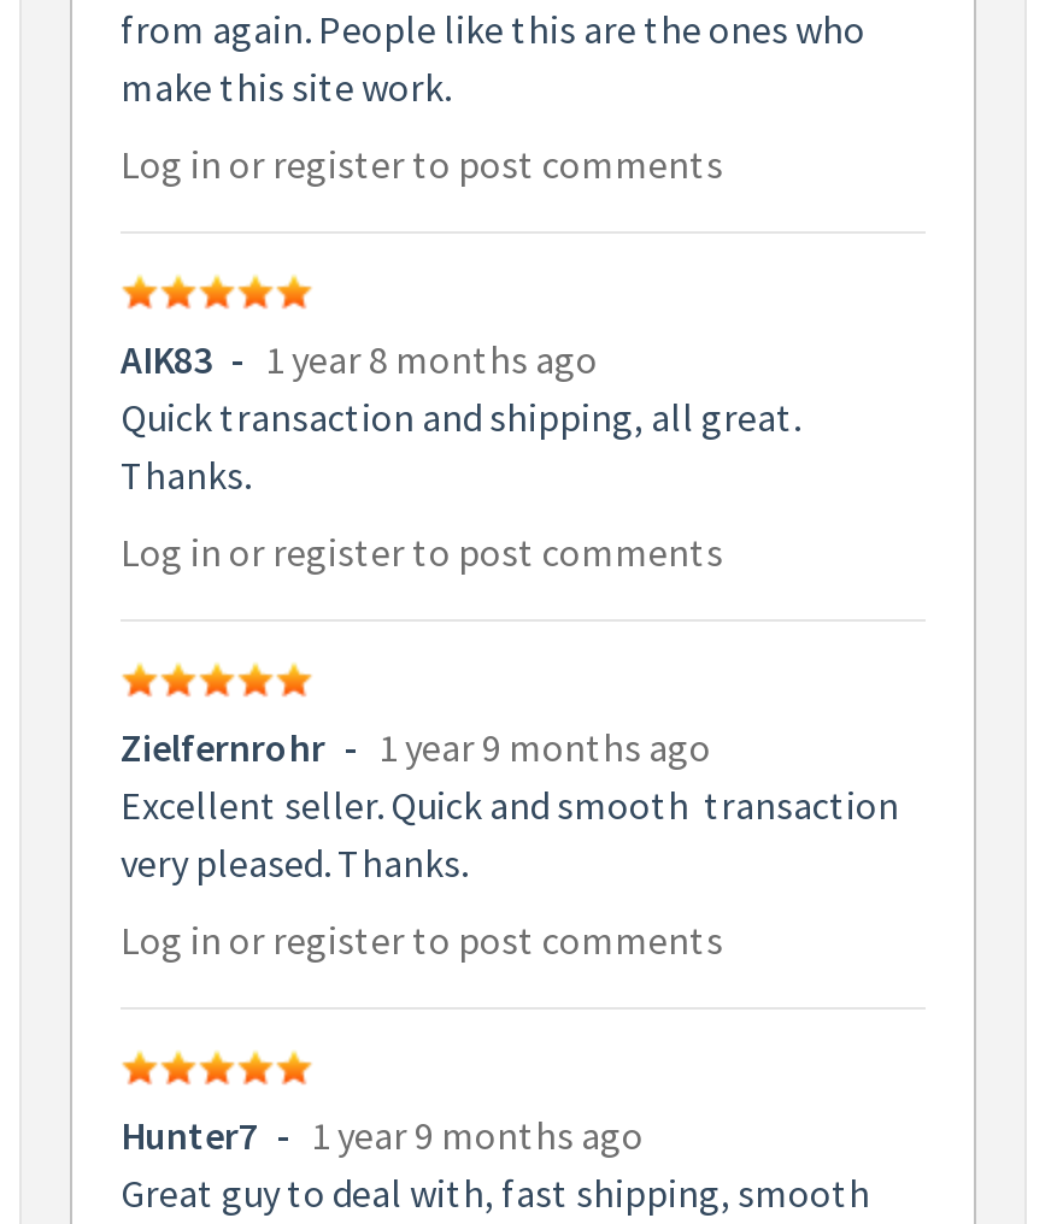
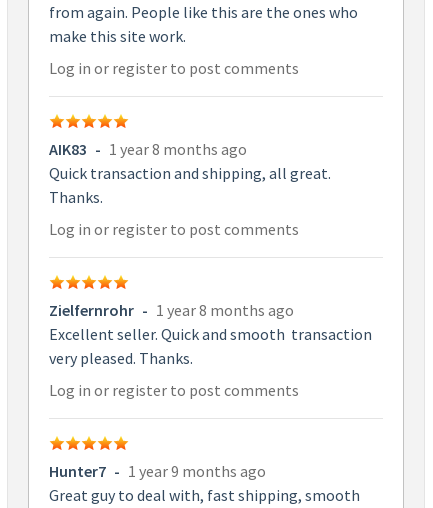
- Zielfernrohr - 1 year 9 months ago
+ Zielfernrohr - 1 year 8 months ago
